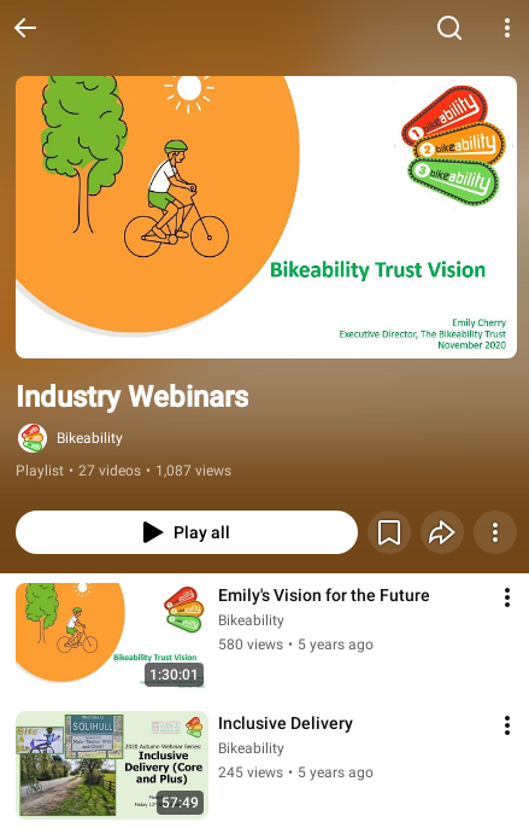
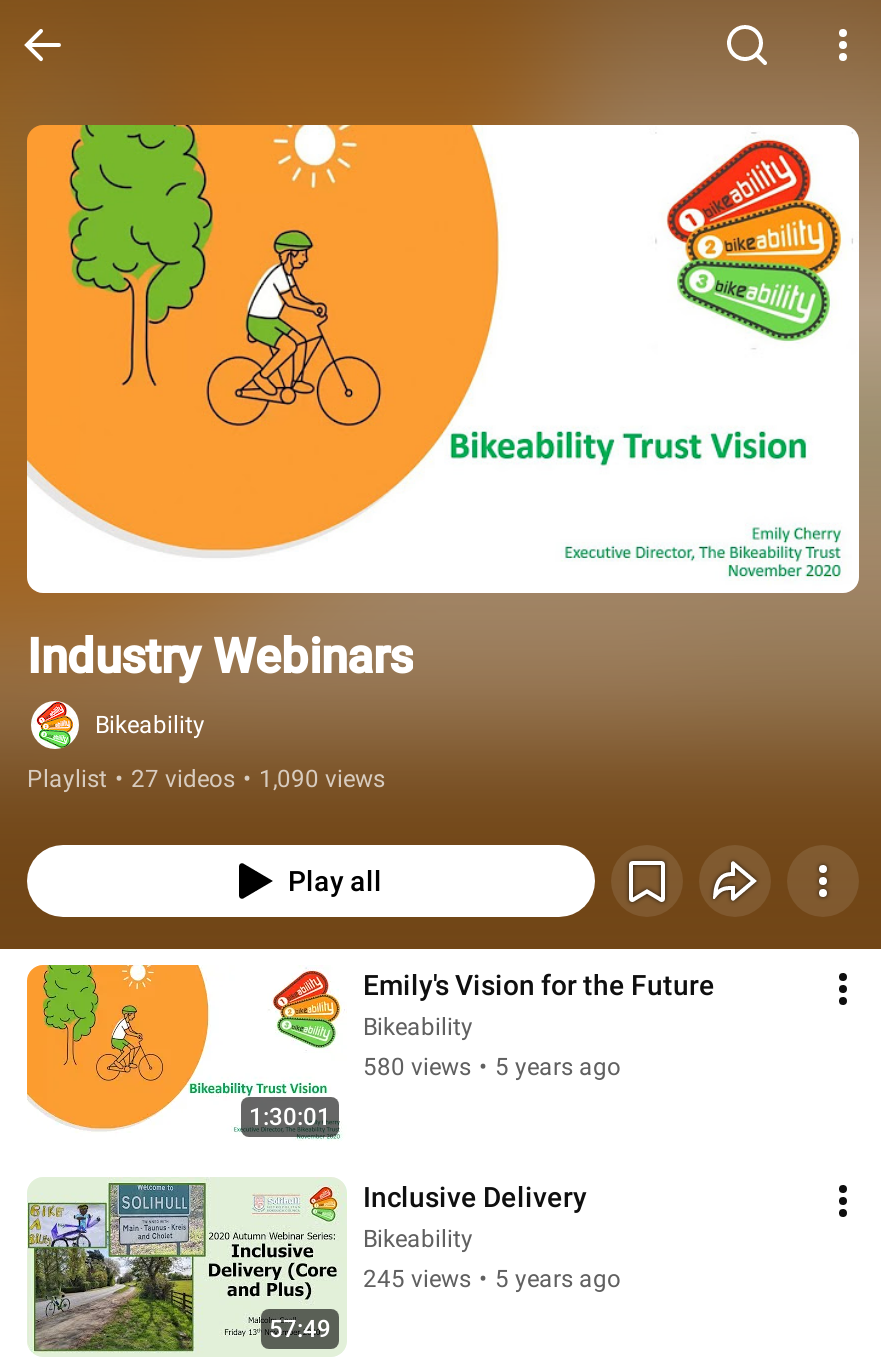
- Playlist • 27 videos • 1,087 views
+ Playlist • 27 videos • 1,090 views
